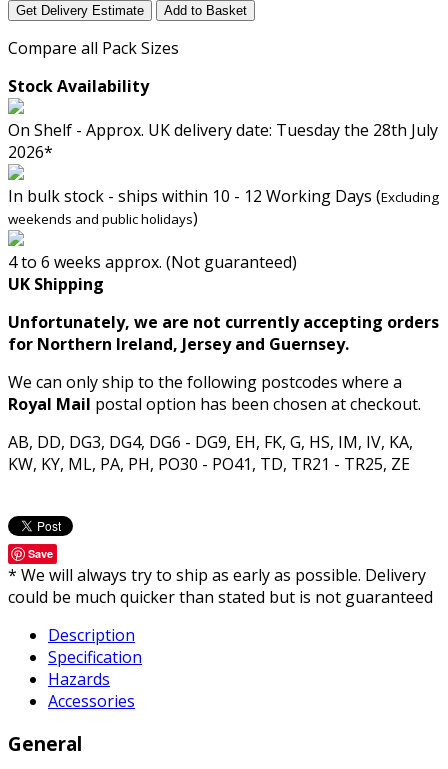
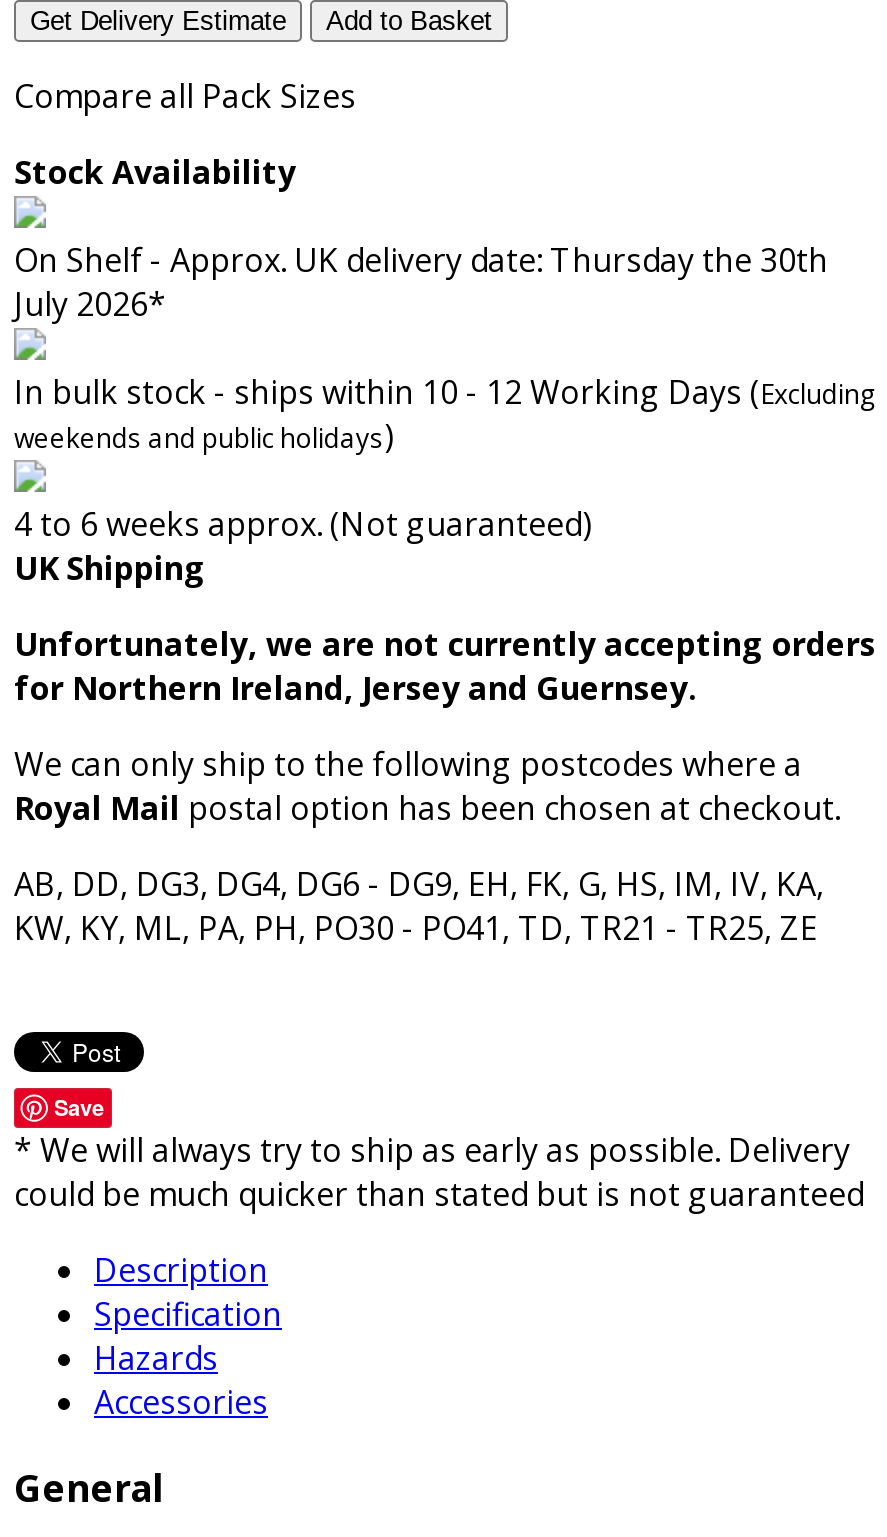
- On Shelf - Approx. UK delivery date: Tuesday the 28th July
- 2026*
+ On Shelf - Approx. UK delivery date: Thursday the 30th
+ July 2026*
